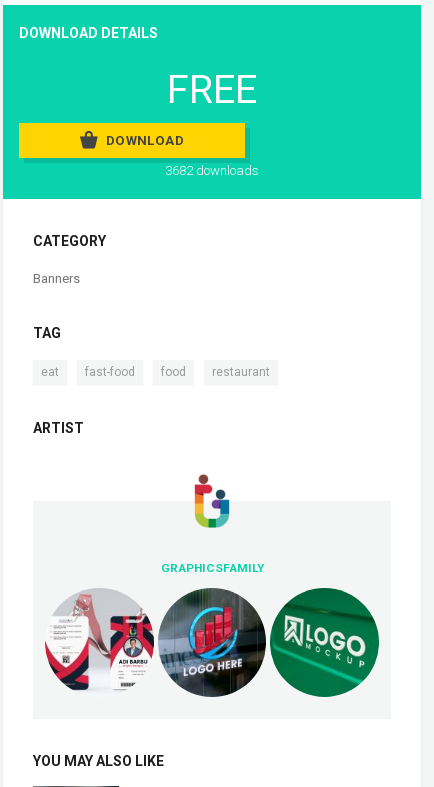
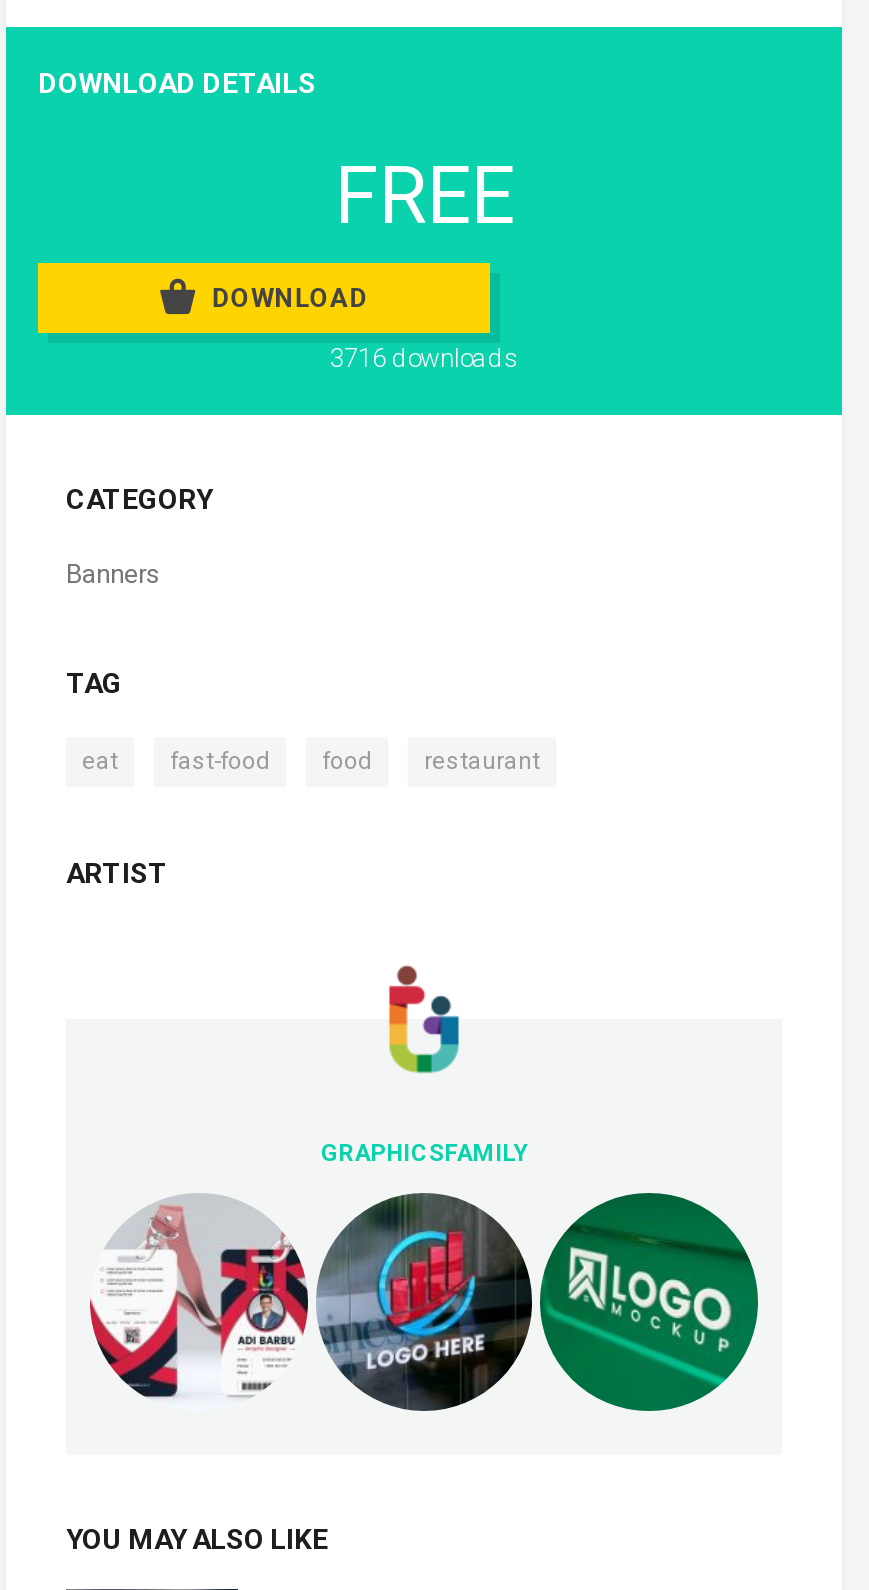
- 3682 downloads
+ 3716 downloads
